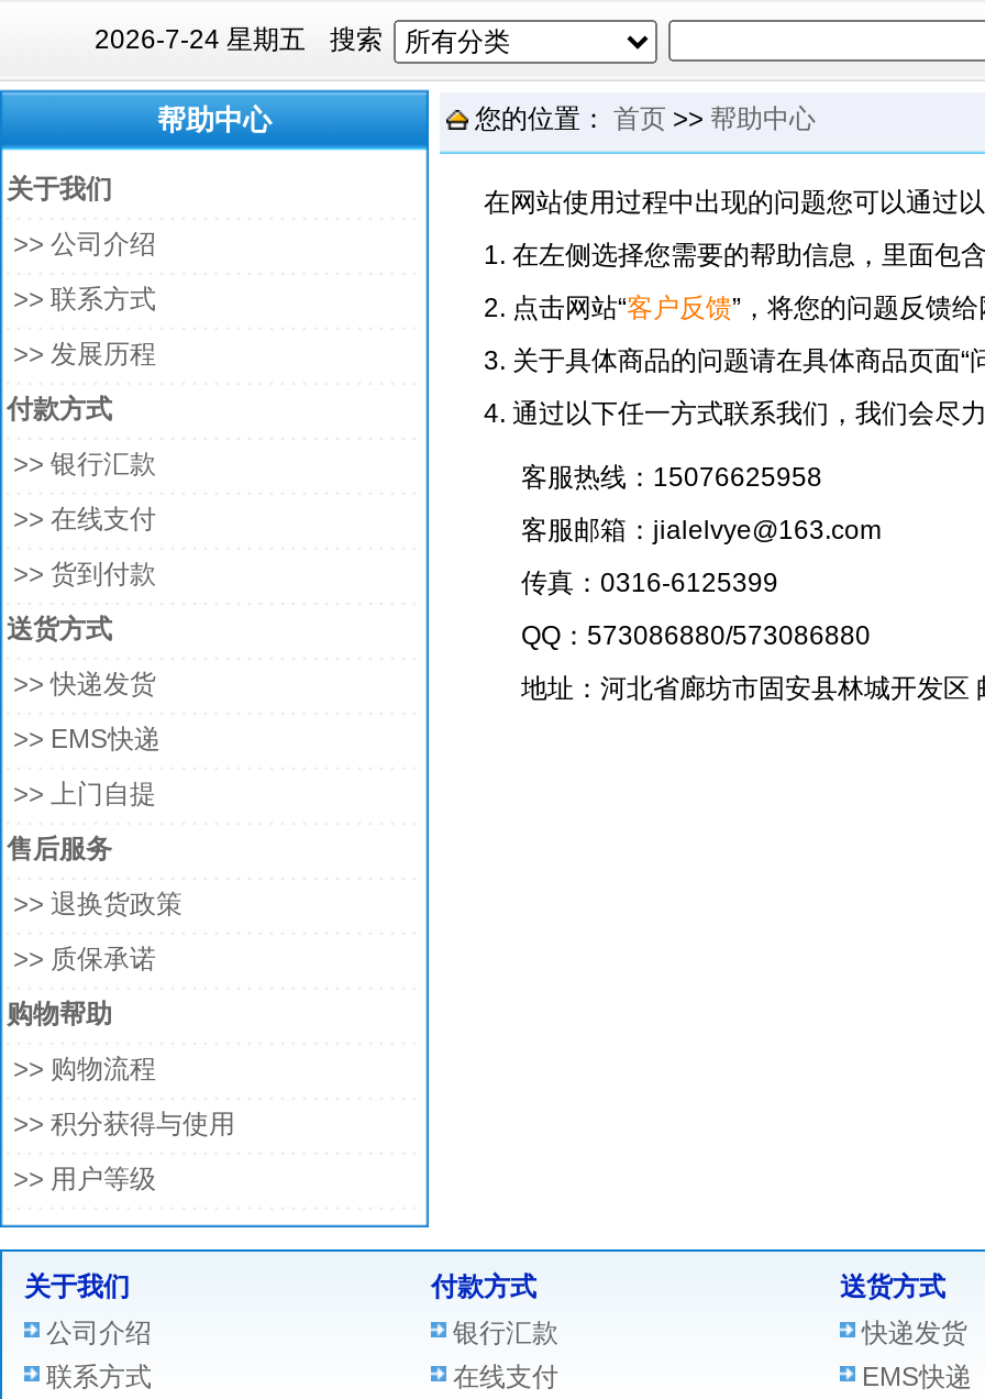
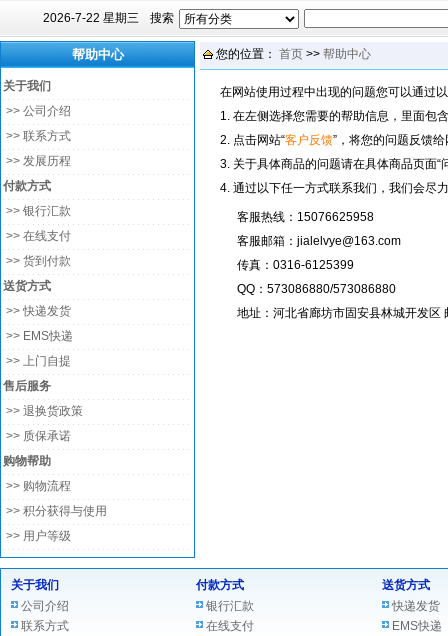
- 2026-7-24 星期五 搜索
+ 2026-7-22 星期三 搜索
